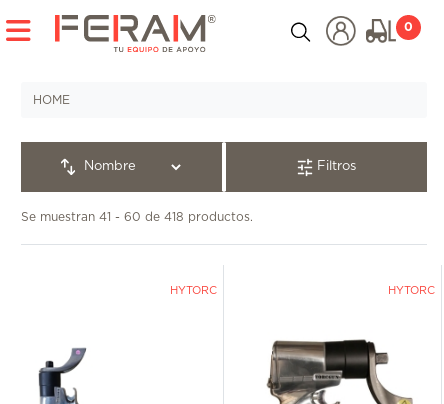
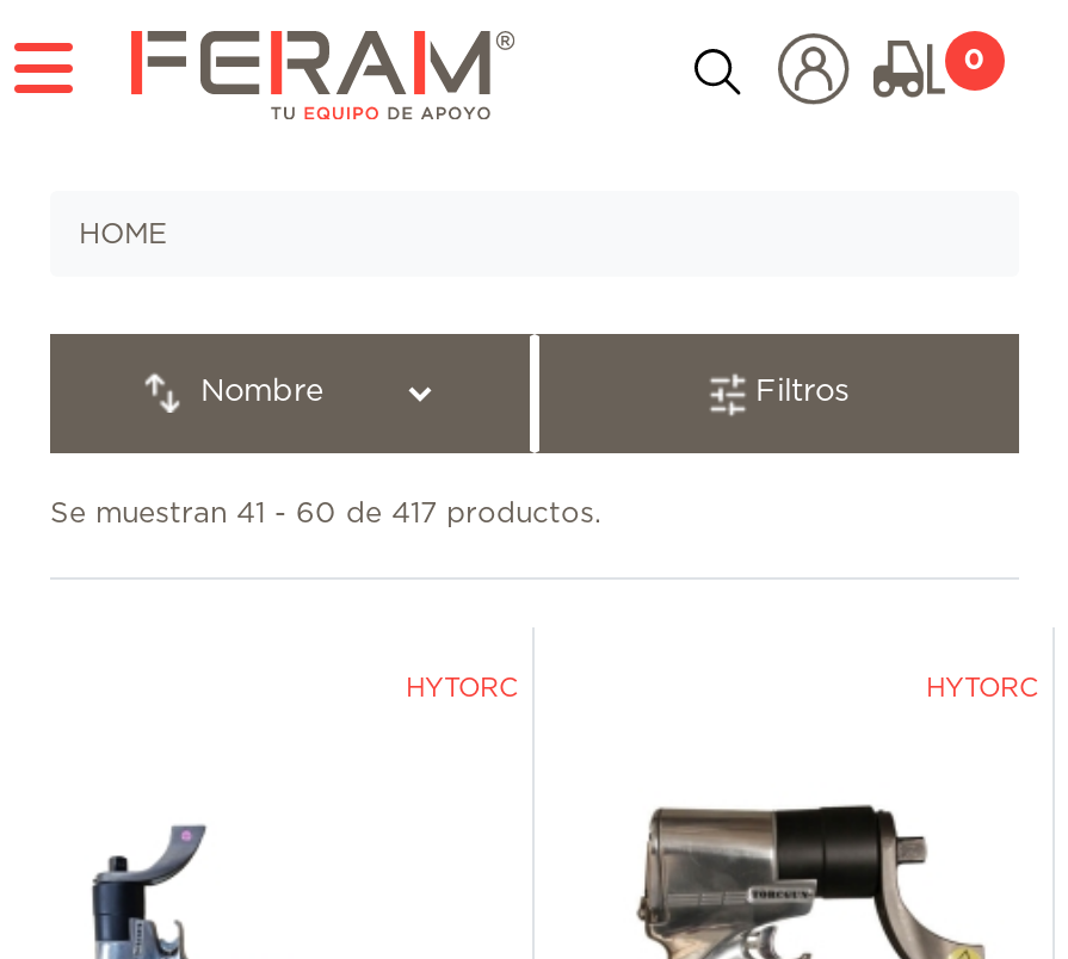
- Se muestran 41 - 60 de 418 productos.
+ Se muestran 41 - 60 de 417 productos.
